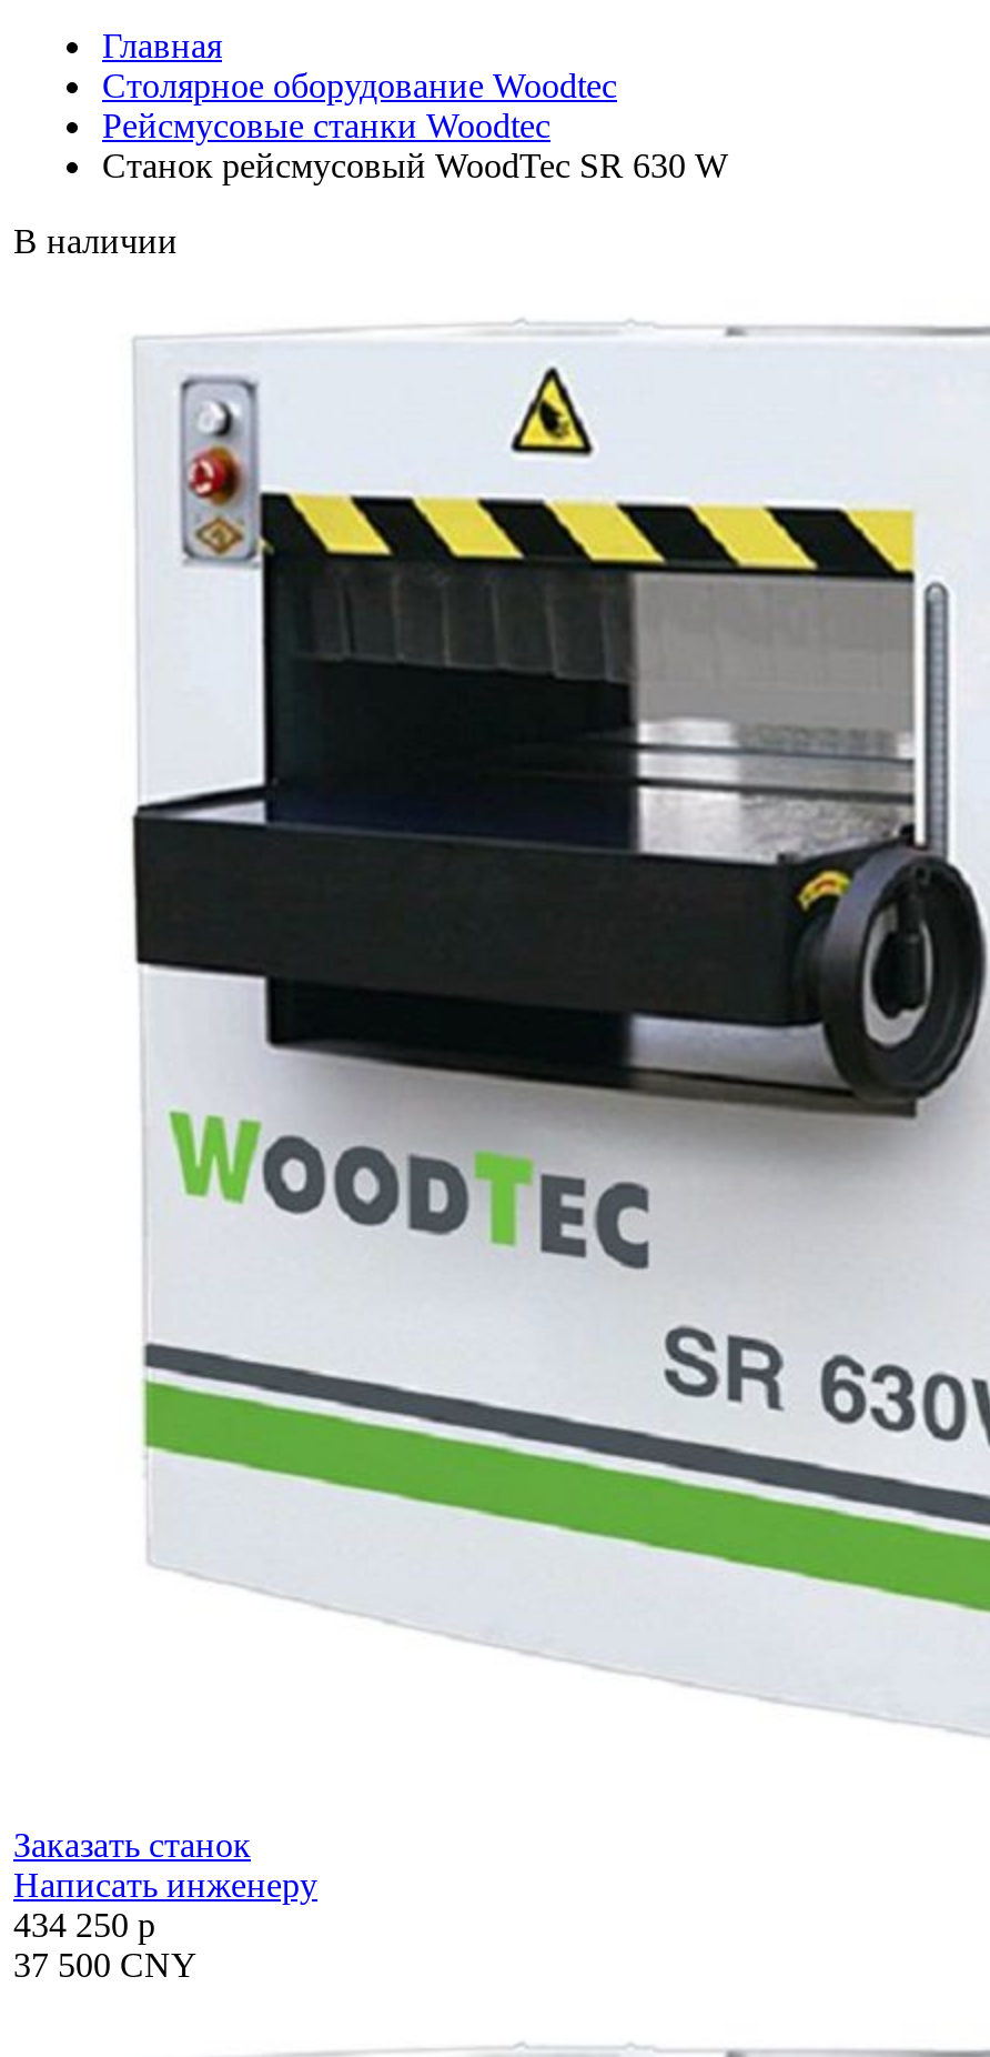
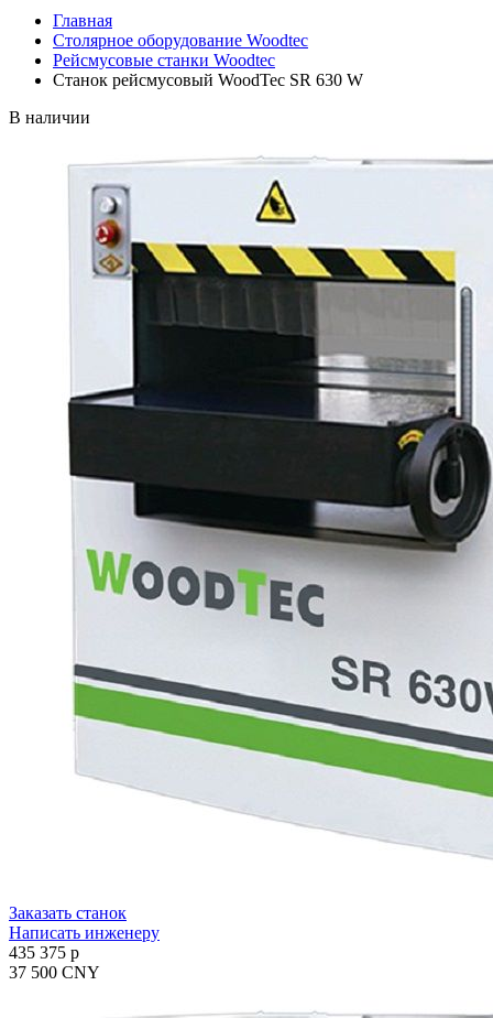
- 434 250 p
+ 435 375 p
